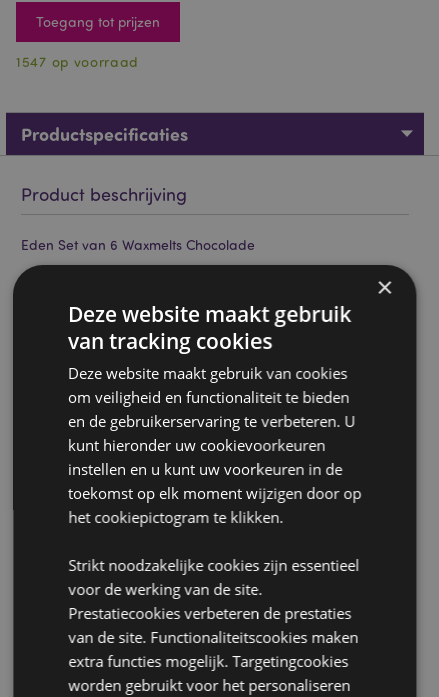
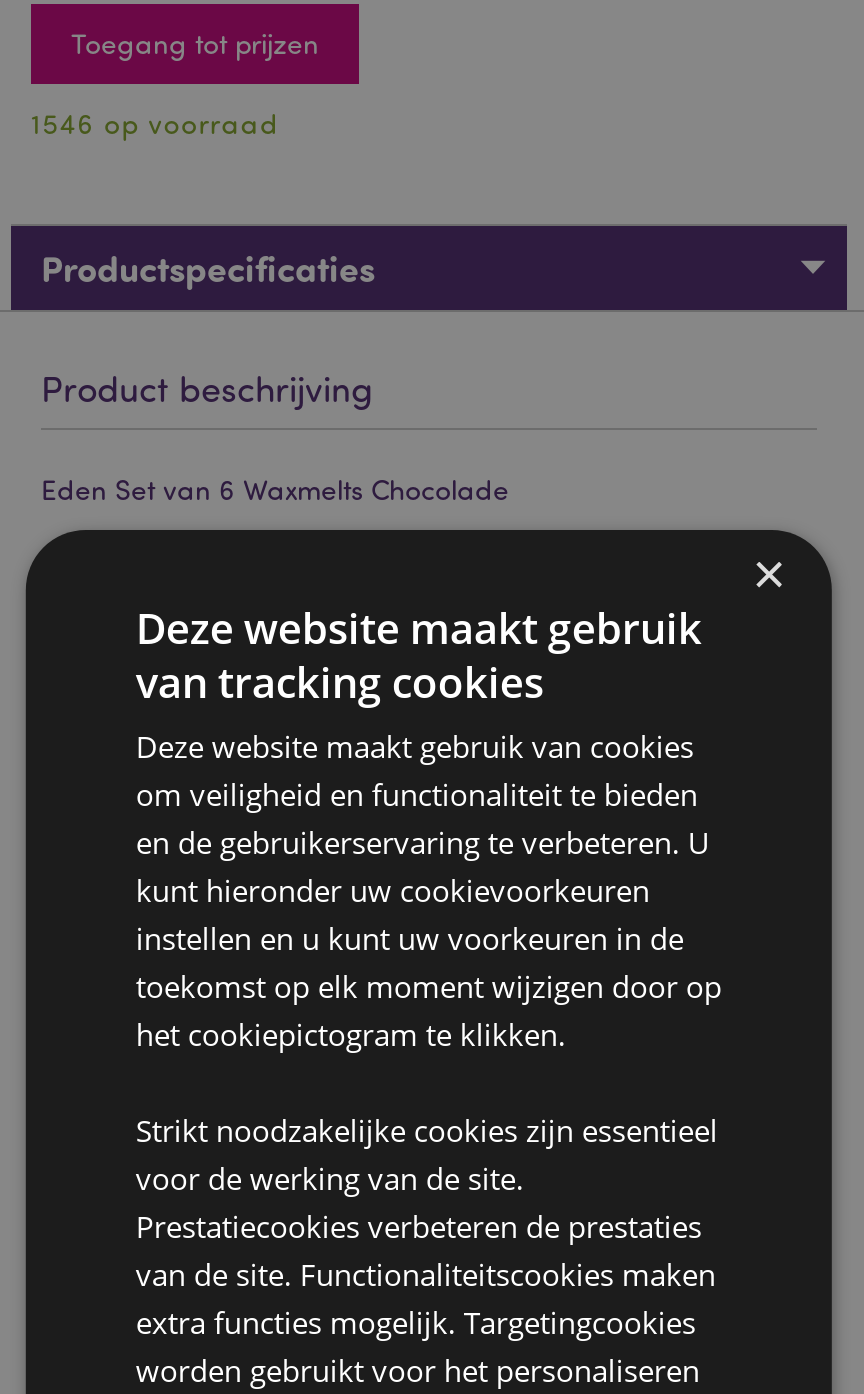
- 1547 op voorraad
+ 1546 op voorraad
